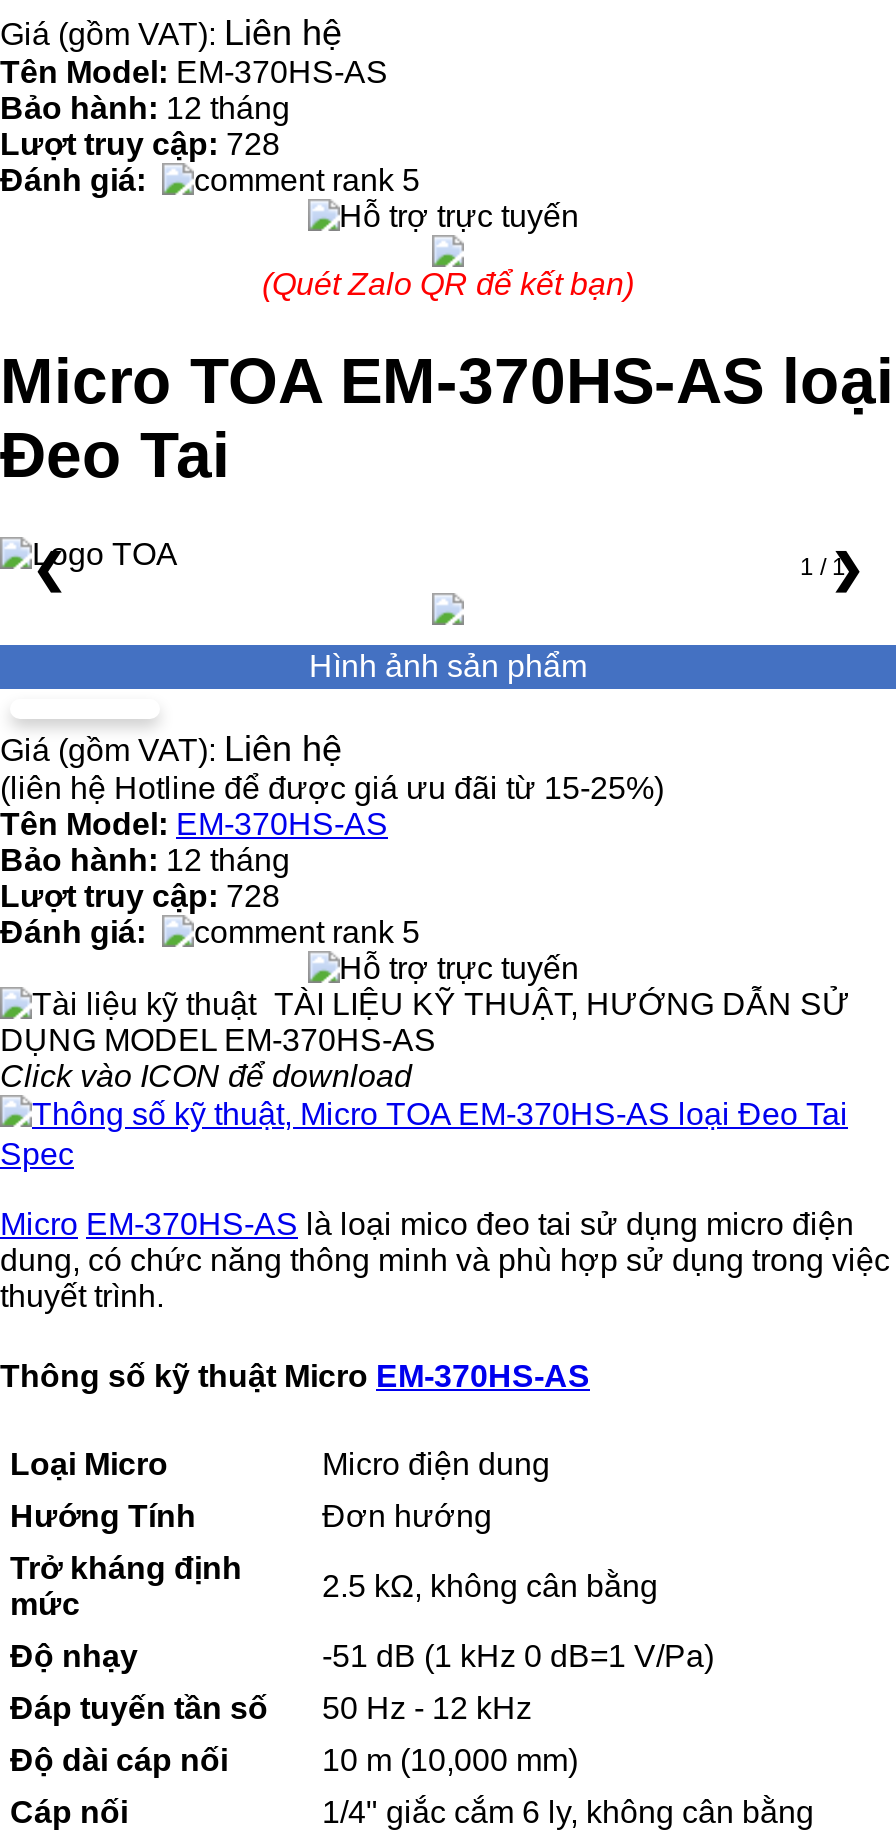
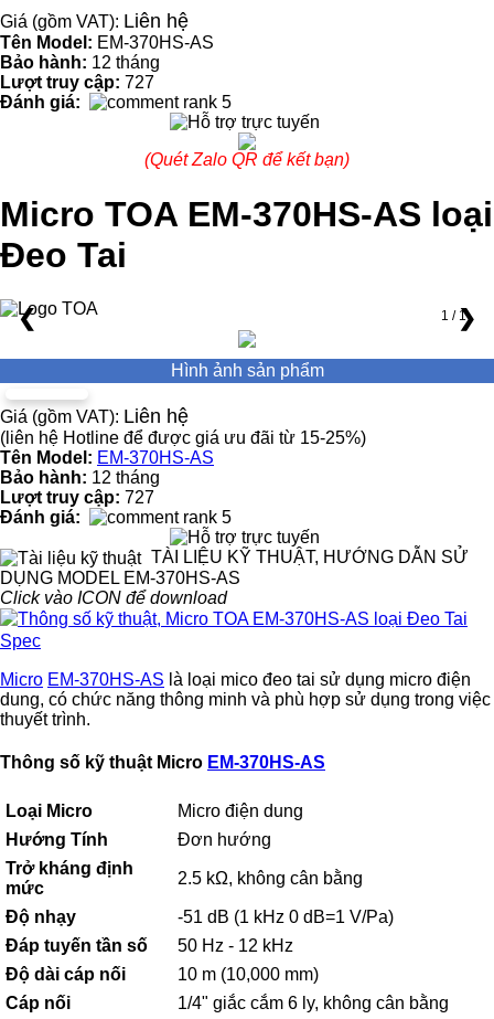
- Lượt truy cập: 728
+ Lượt truy cập: 727

- Lượt truy cập: 728
+ Lượt truy cập: 727
